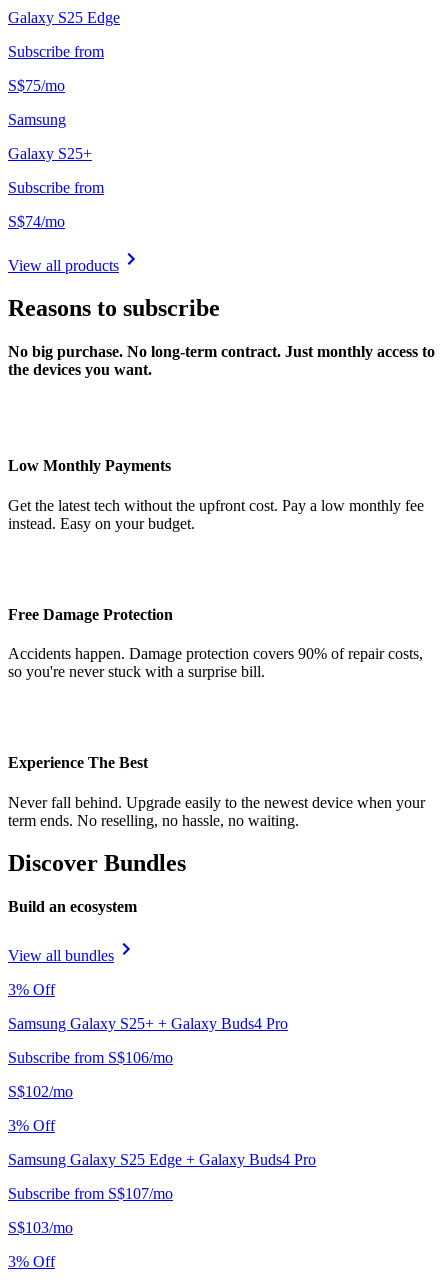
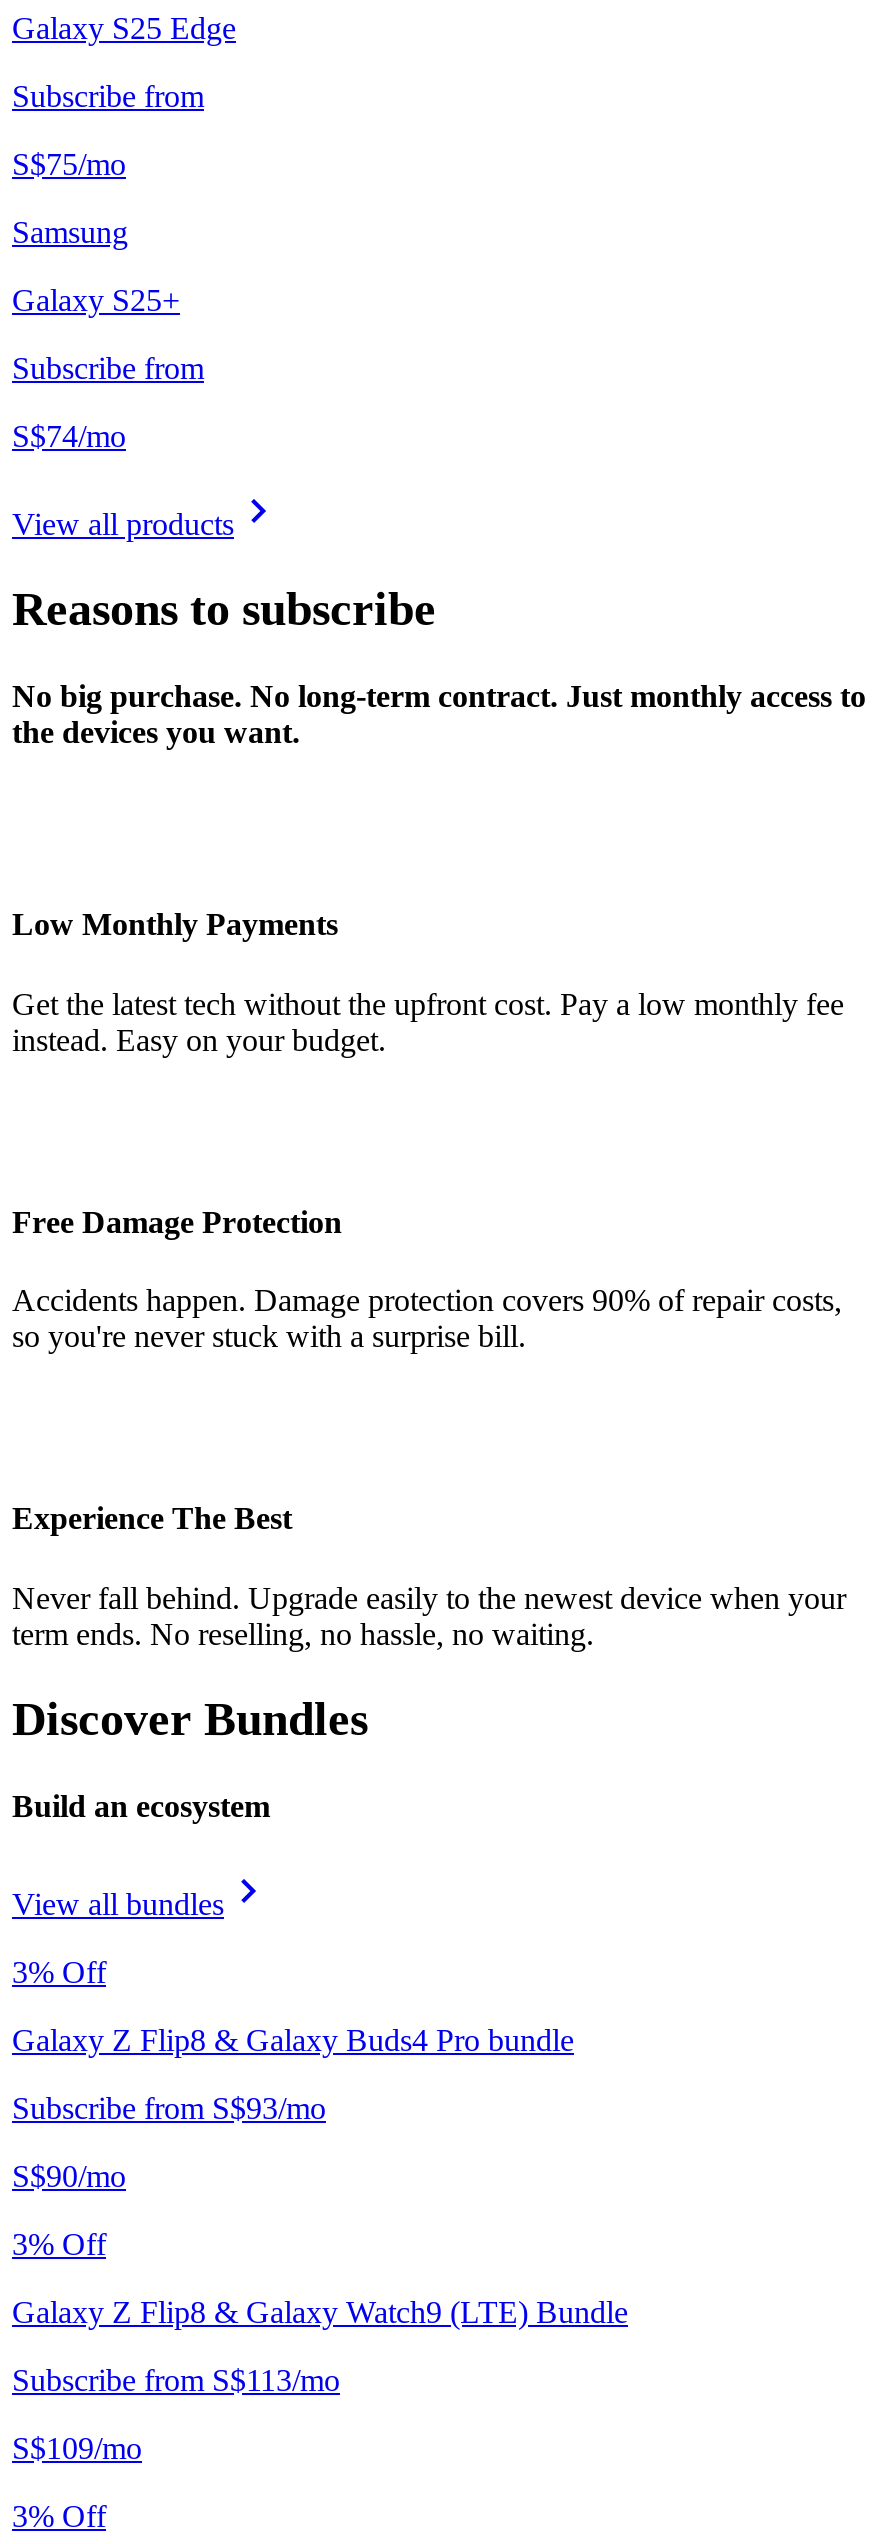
- Samsung Galaxy S25+ + Galaxy Buds4 Pro
+ Galaxy Z Flip8 & Galaxy Buds4 Pro bundle

- Subscribe from S$106/mo
+ Subscribe from S$93/mo

- S$102/mo
+ S$90/mo

- Samsung Galaxy S25 Edge + Galaxy Buds4 Pro
+ Galaxy Z Flip8 & Galaxy Watch9 (LTE) Bundle

- Subscribe from S$107/mo
+ Subscribe from S$113/mo

- S$103/mo
+ S$109/mo
